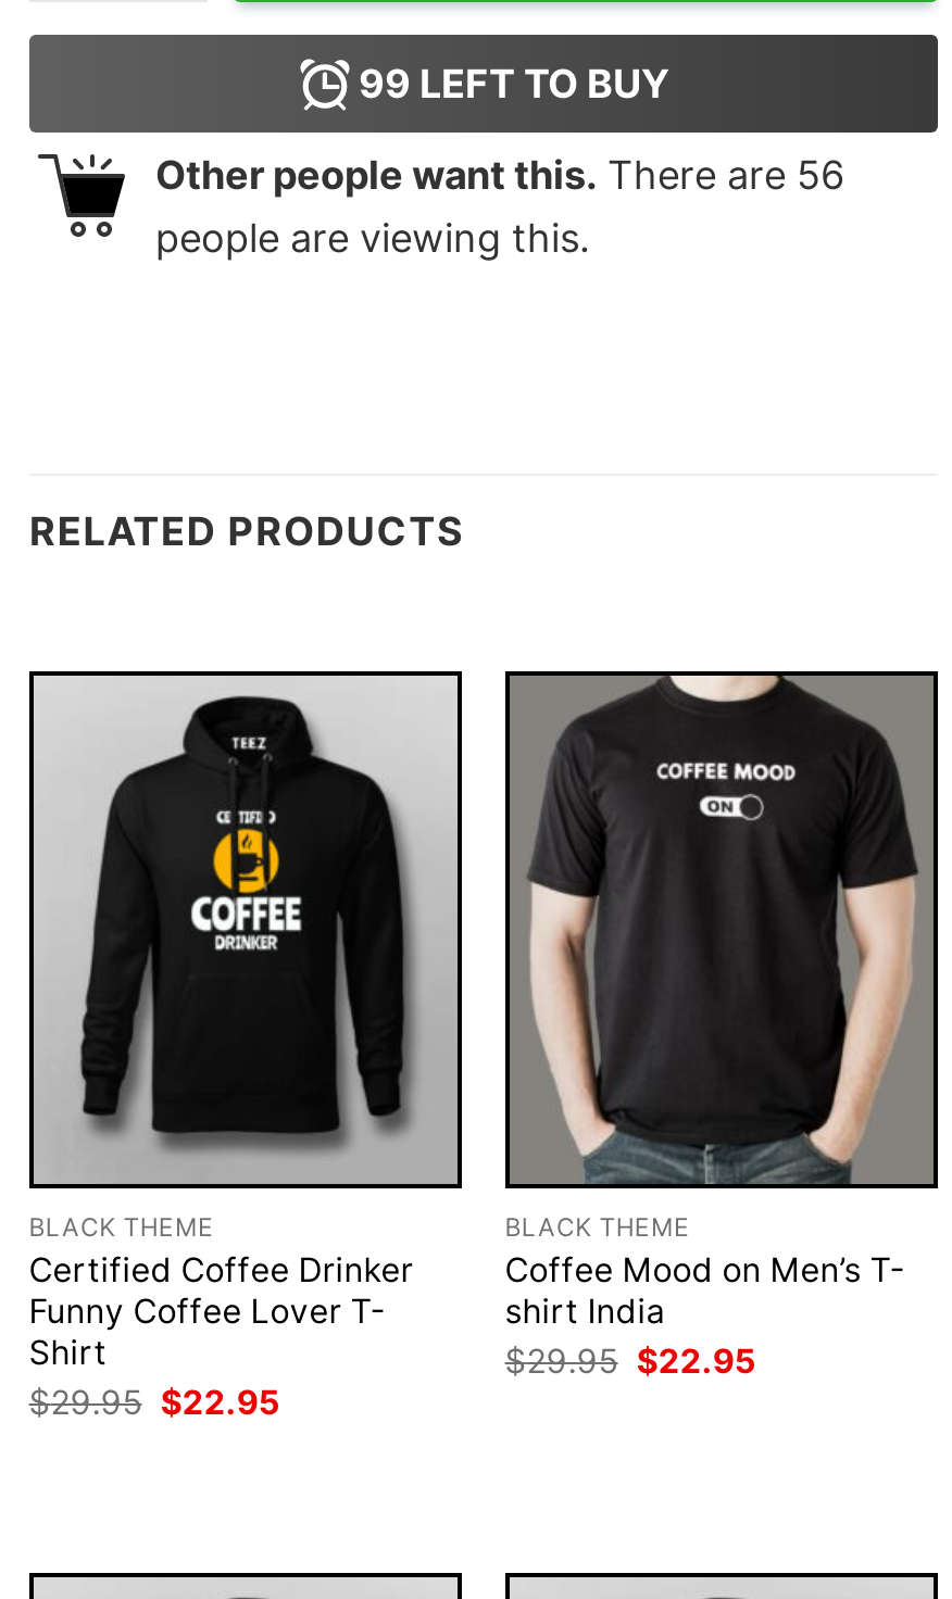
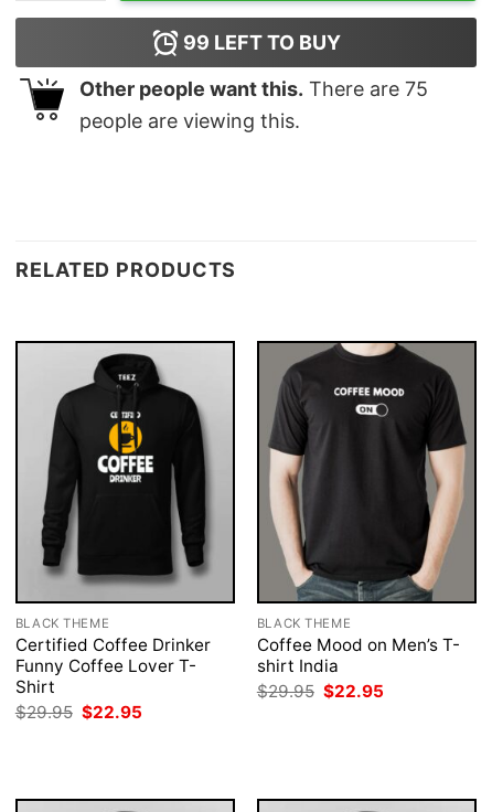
- Other people want this. There are 56
+ Other people want this. There are 75
